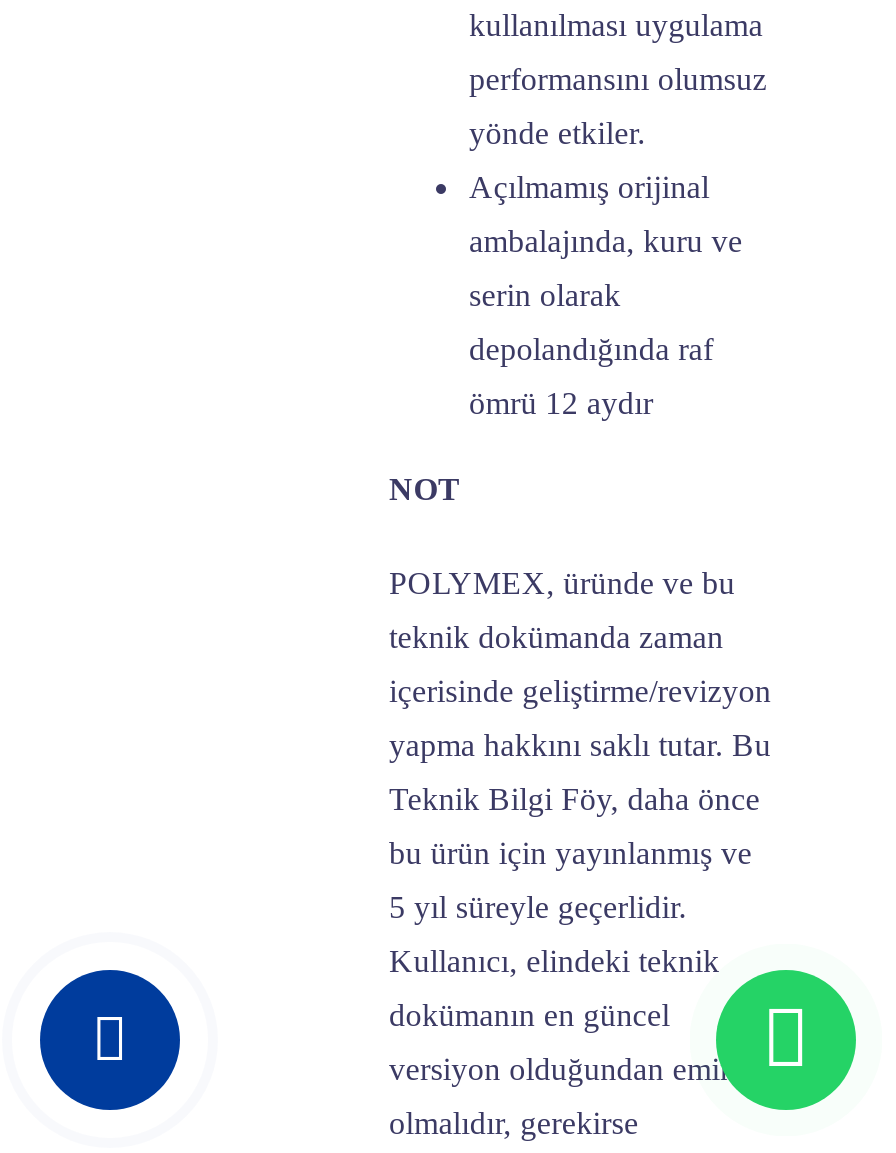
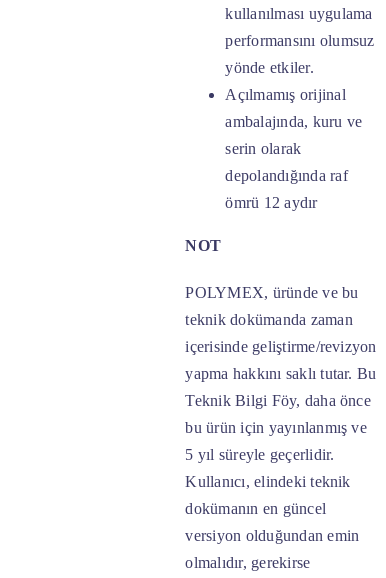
- [image]

- [image]
